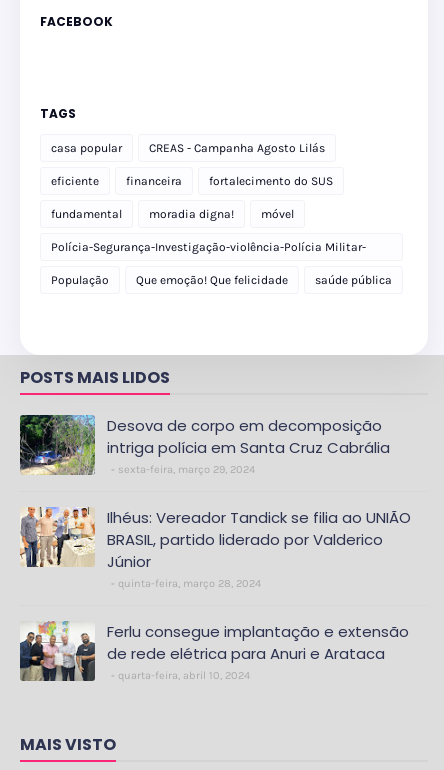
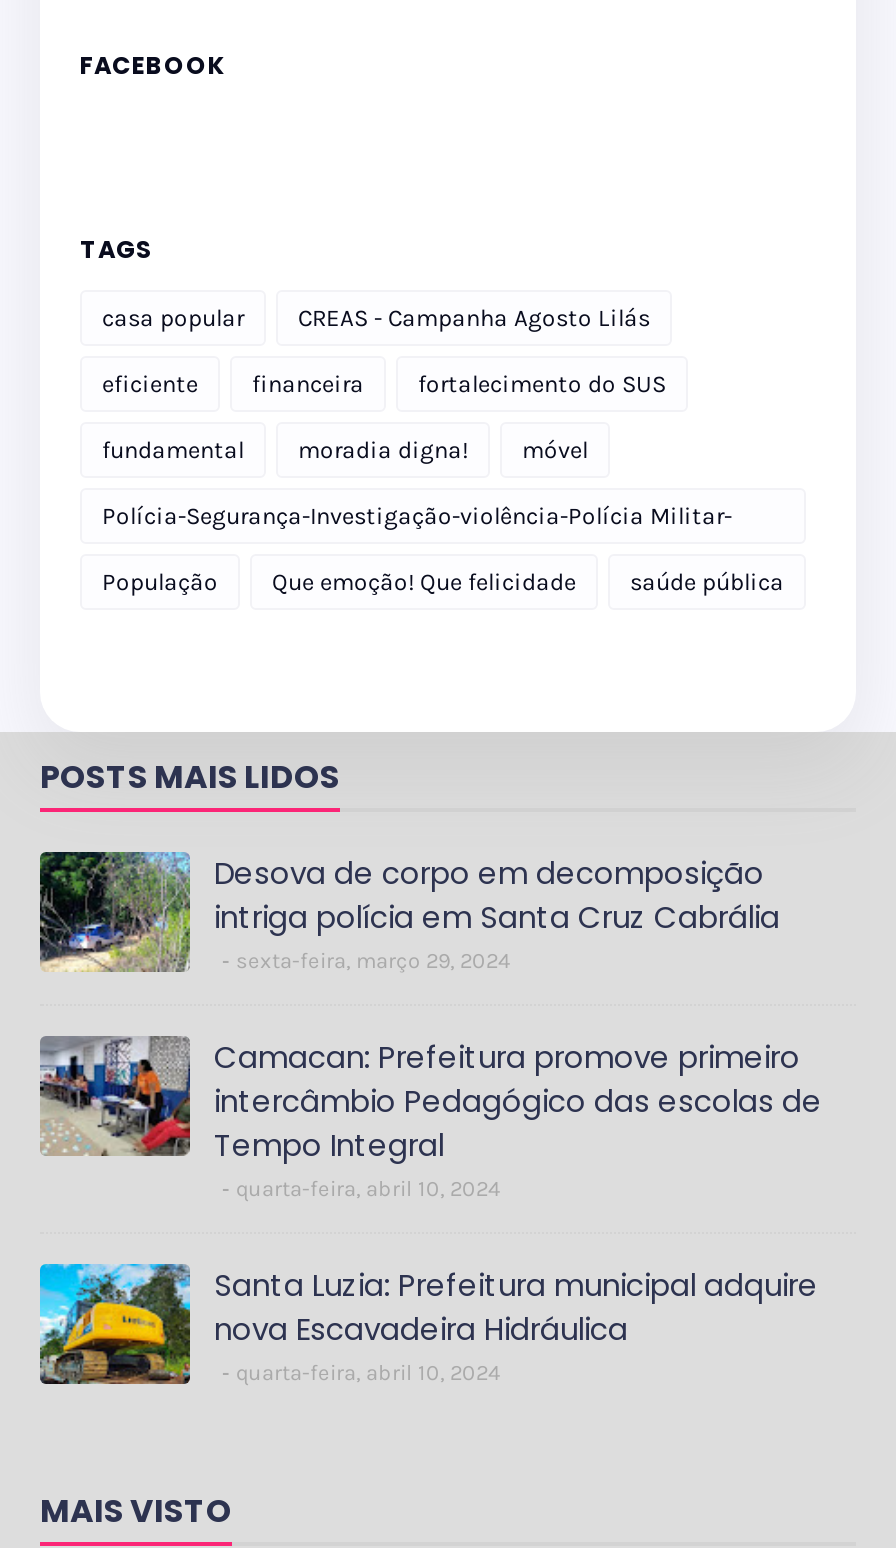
- [image]
- Ilhéus: Vereador Tandick se filia ao UNIÃO
- BRASIL, partido liderado por Valderico
- Júnior
- quinta-feira, março 28, 2024
+ [image]
+ Camacan: Prefeitura promove primeiro
+ intercâmbio Pedagógico das escolas de
+ Tempo Integral
+ quarta-feira, abril 10, 2024

- [image]
- Ferlu consegue implantação e extensão
- de rede elétrica para Anuri e Arataca
+ [image]
+ Santa Luzia: Prefeitura municipal adquire
+ nova Escavadeira Hidráulica
